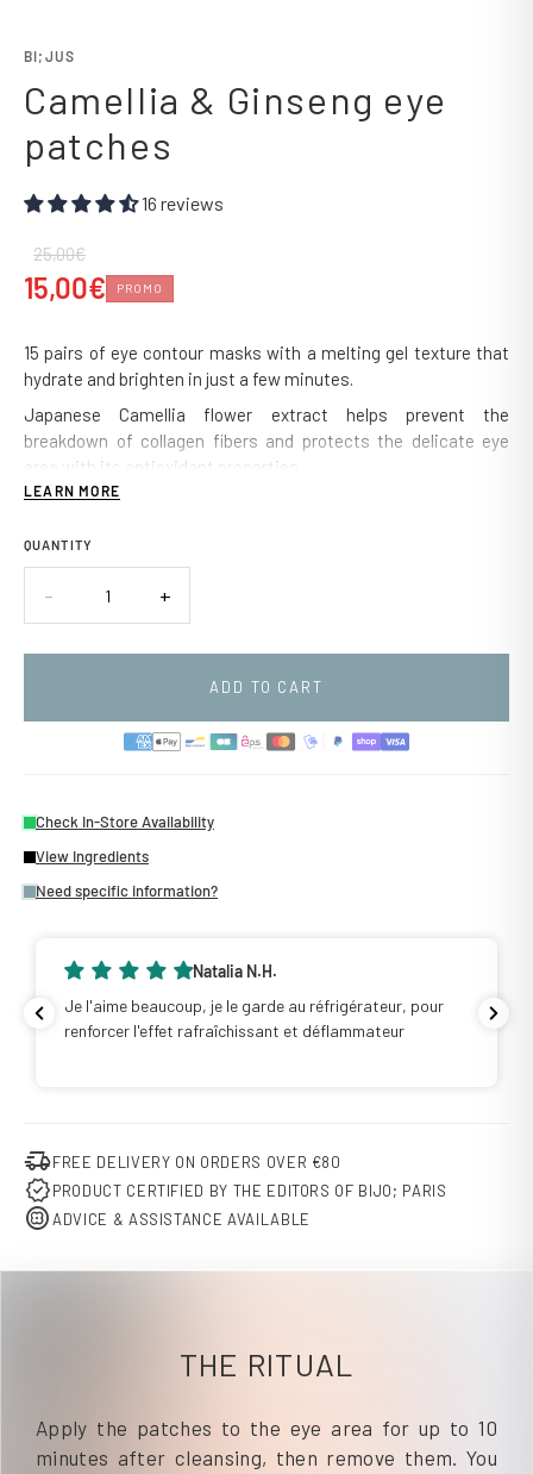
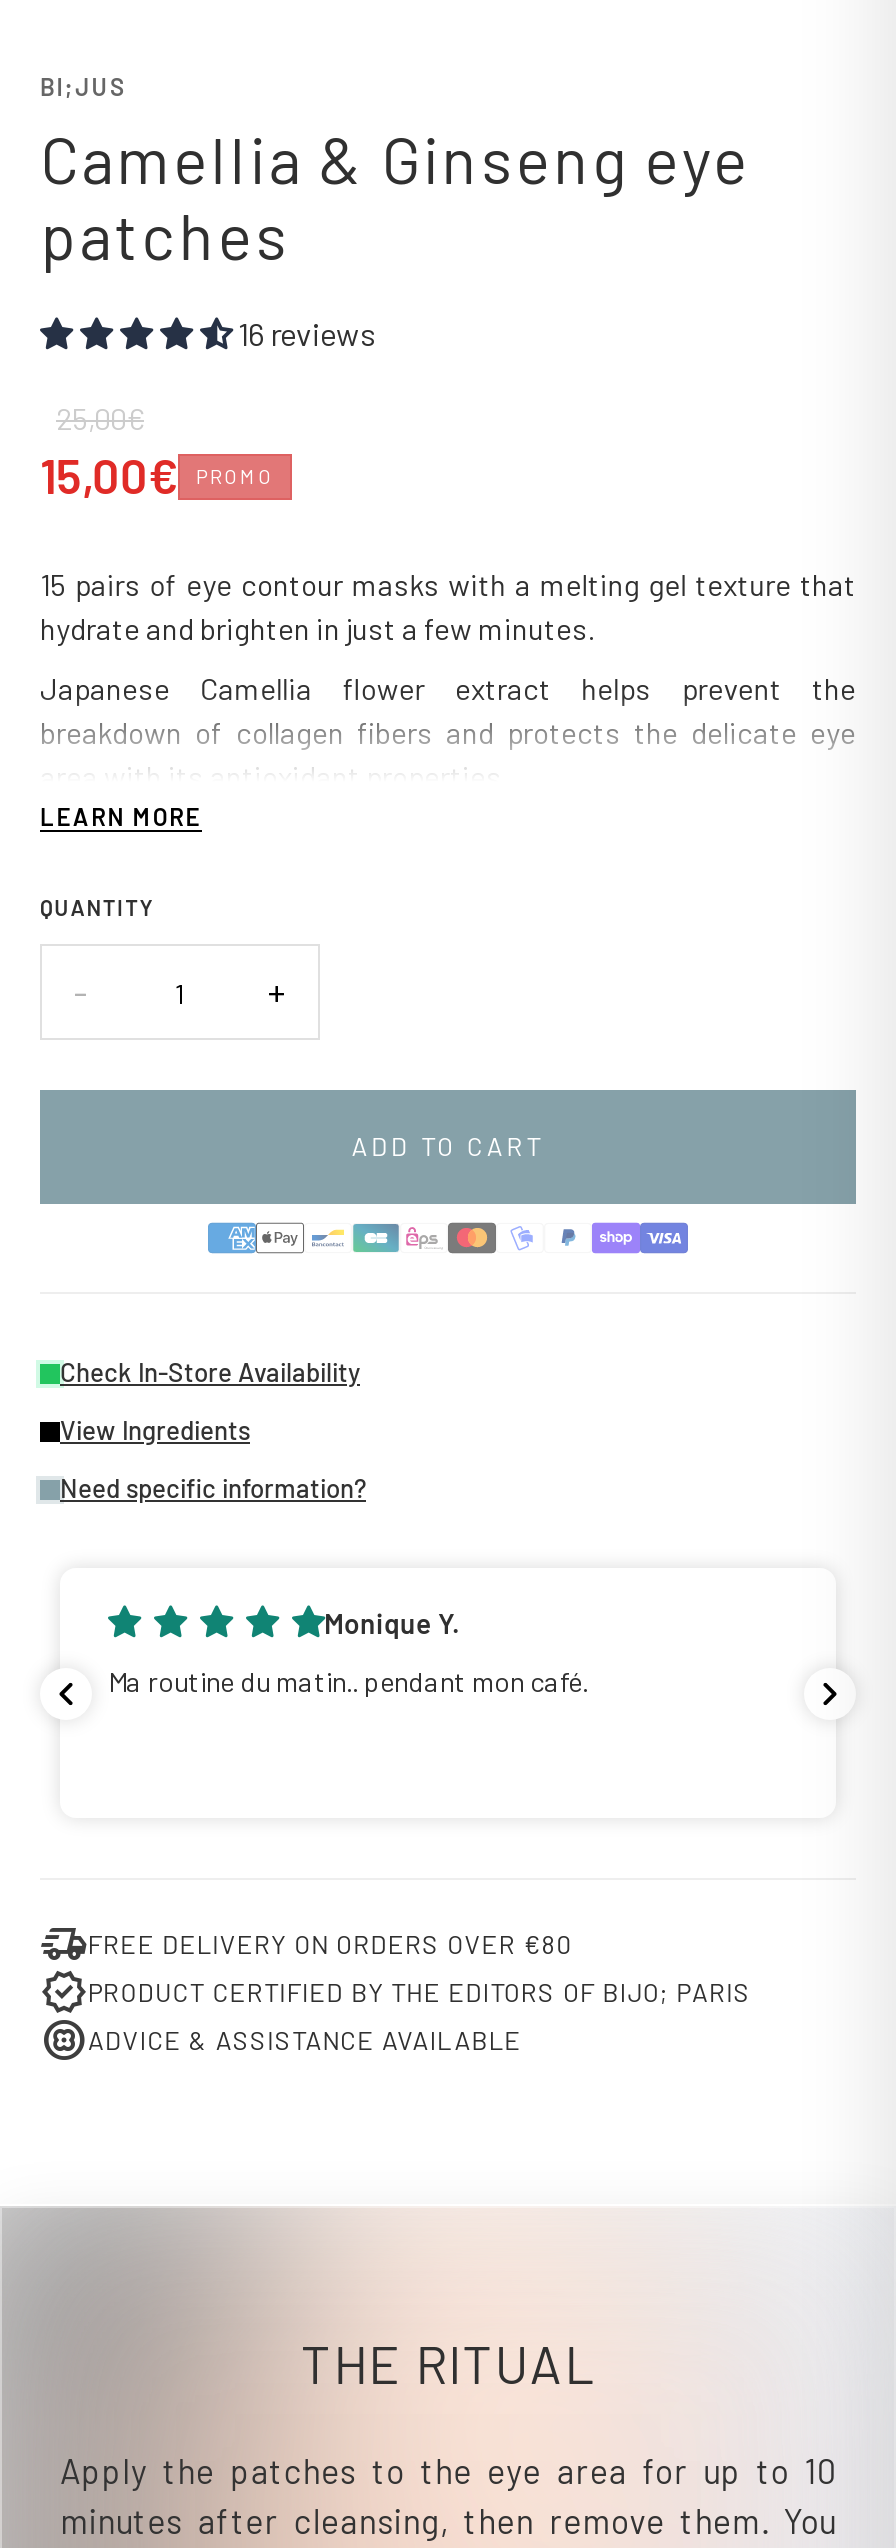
- Natalia N.H.
+ Monique Y.

- Je l'aime beaucoup, je le garde au réfrigérateur, pour
- renforcer l'effet rafraîchissant et déflammateur
+ Ma routine du matin.. pendant mon café.
